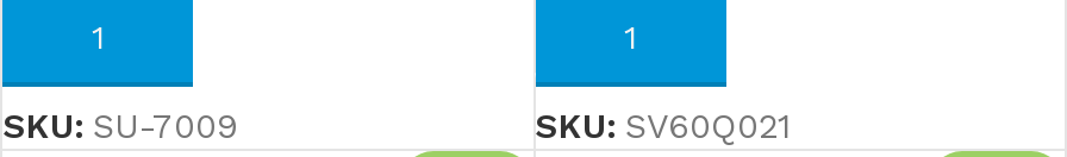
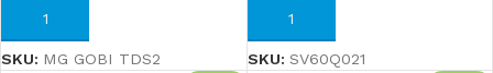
- SKU: SU-7009
+ SKU: MG GOBI TDS2
